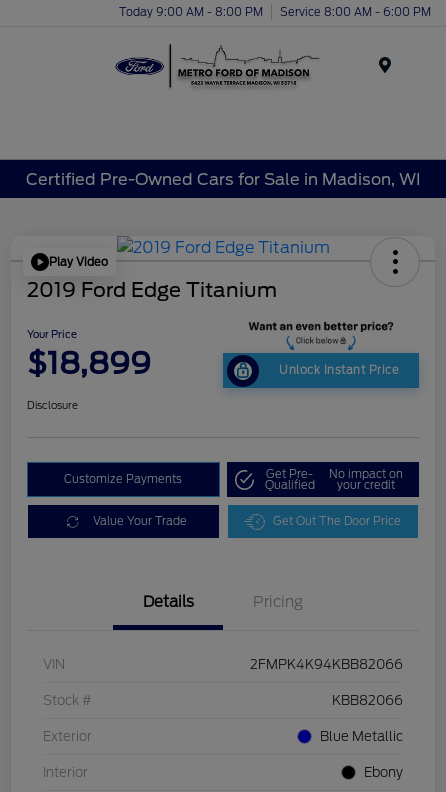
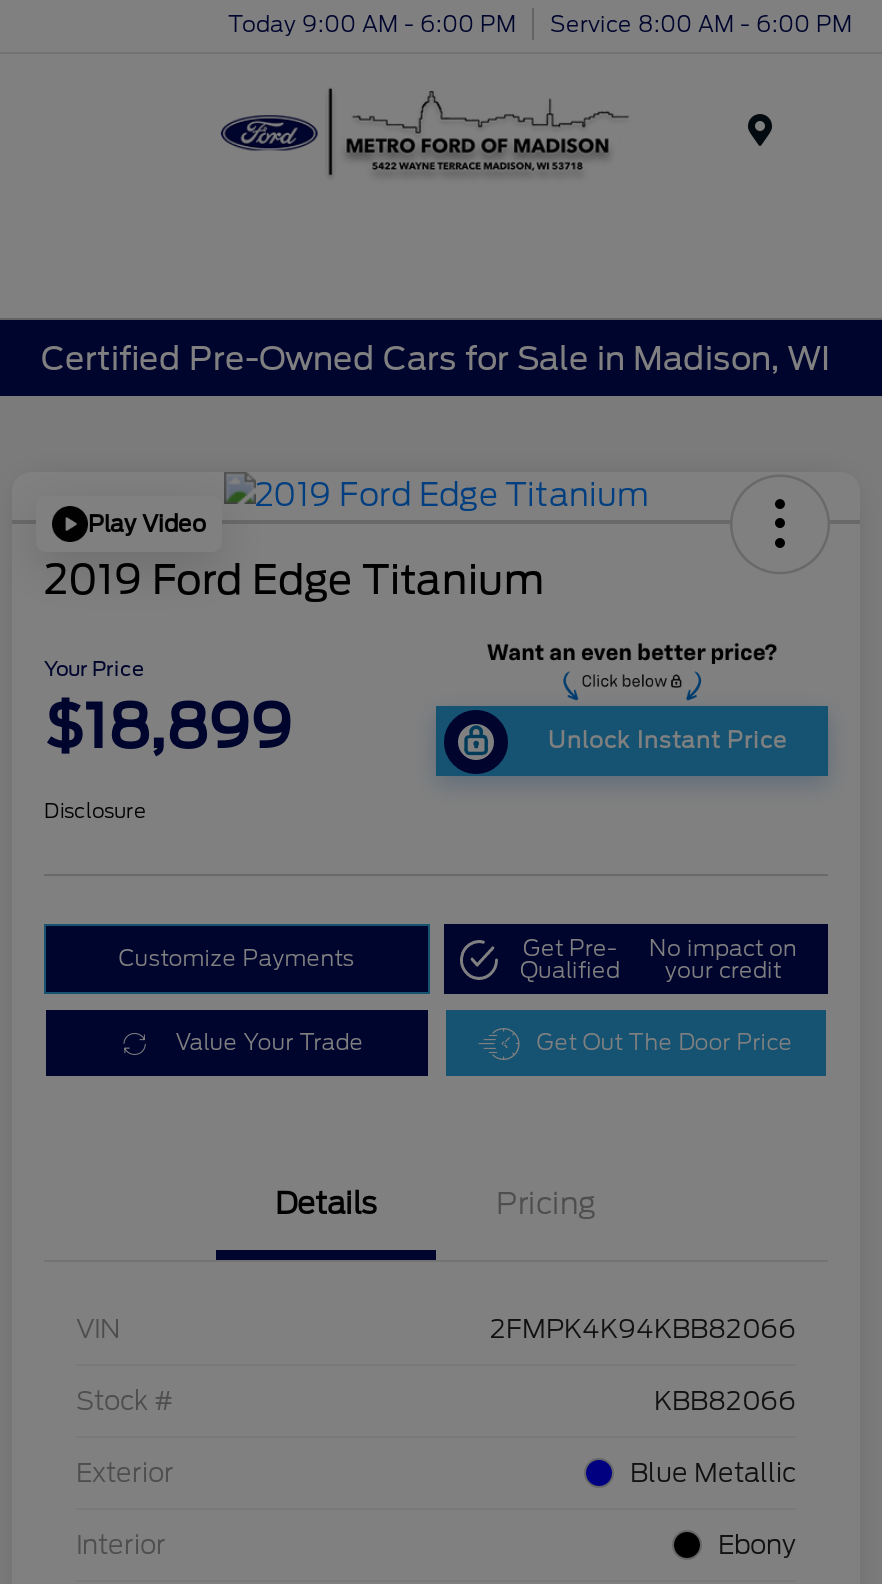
- Today 9:00 AM - 8:00 PM Service 8:00 AM - 6:00 PM
+ Today 9:00 AM - 6:00 PM Service 8:00 AM - 6:00 PM
